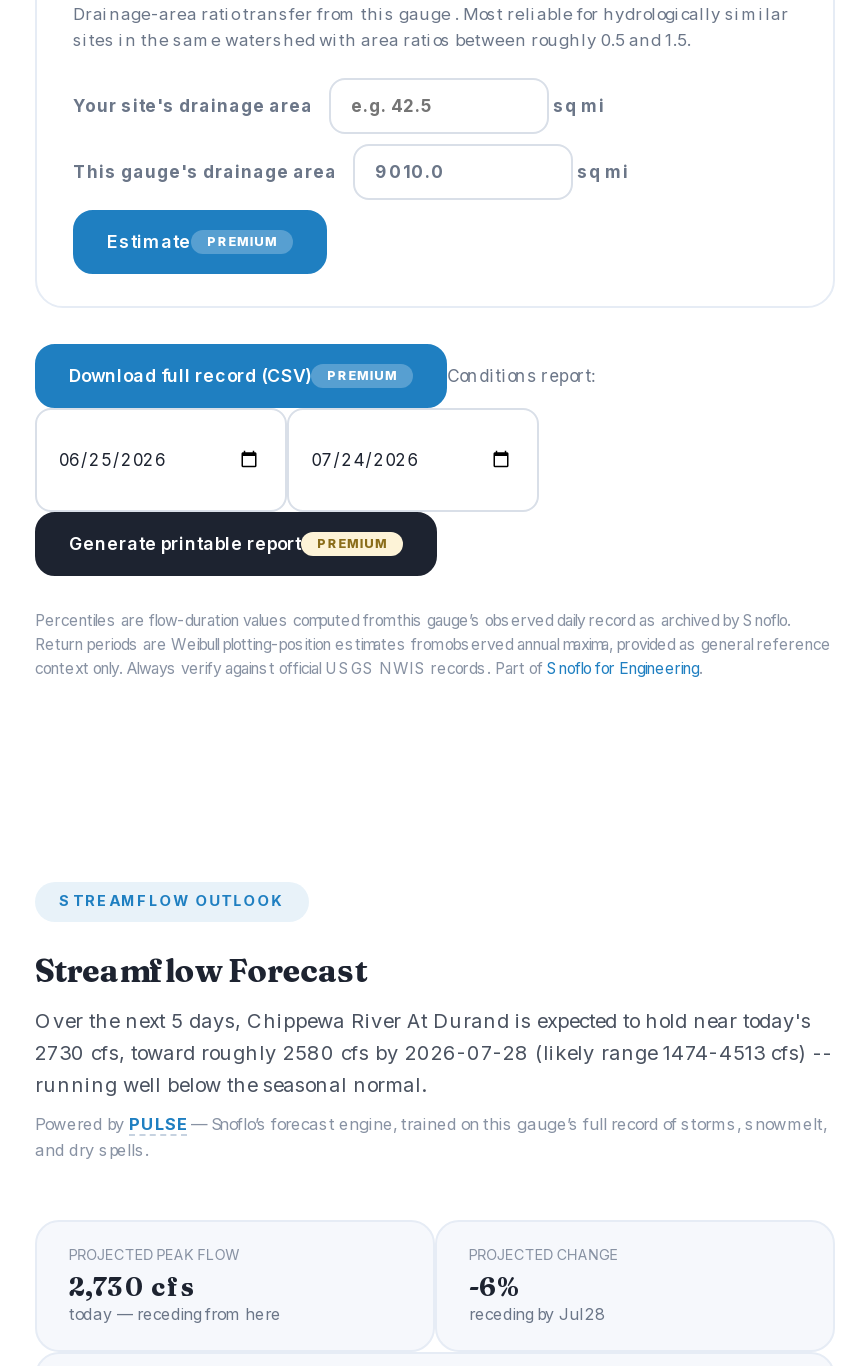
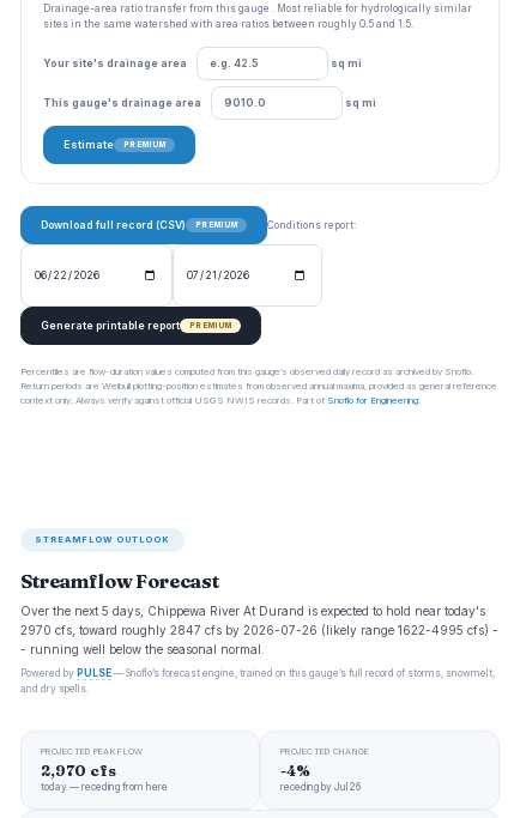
- 2730 cfs, toward roughly 2580 cfs by 2026-07-28 (likely range 1474-4513 cfs) --
- running well below the seasonal normal.
+ 2970 cfs, toward roughly 2847 cfs by 2026-07-26 (likely range 1622-4995 cfs) -
+ - running well below the seasonal normal.

- 2,730 cfs
+ 2,970 cfs

- -6%
+ -4%

- receding by Jul 28
+ receding by Jul 26
